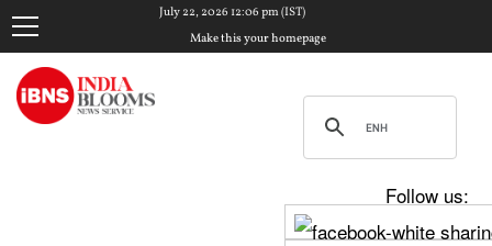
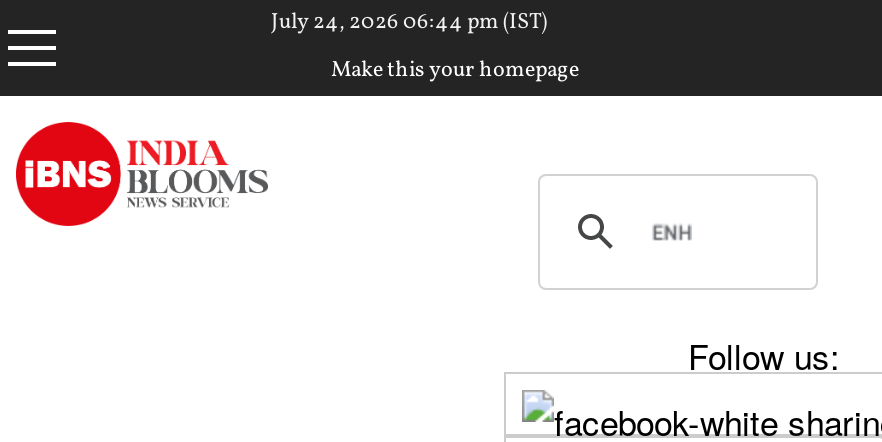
- July 22, 2026 12:06 pm (IST)
+ July 24, 2026 06:44 pm (IST)
